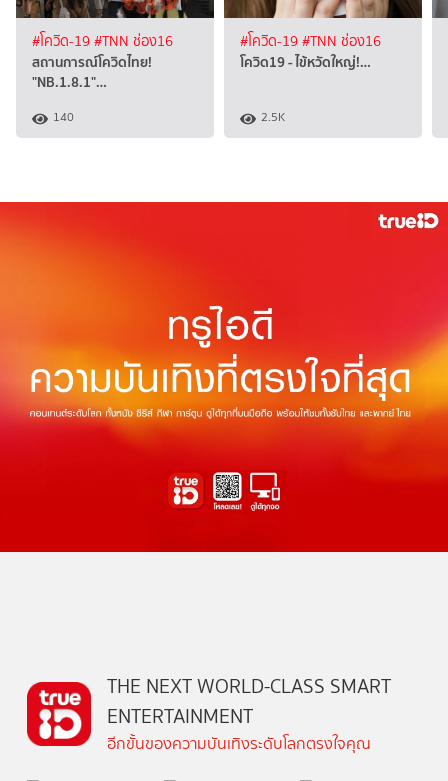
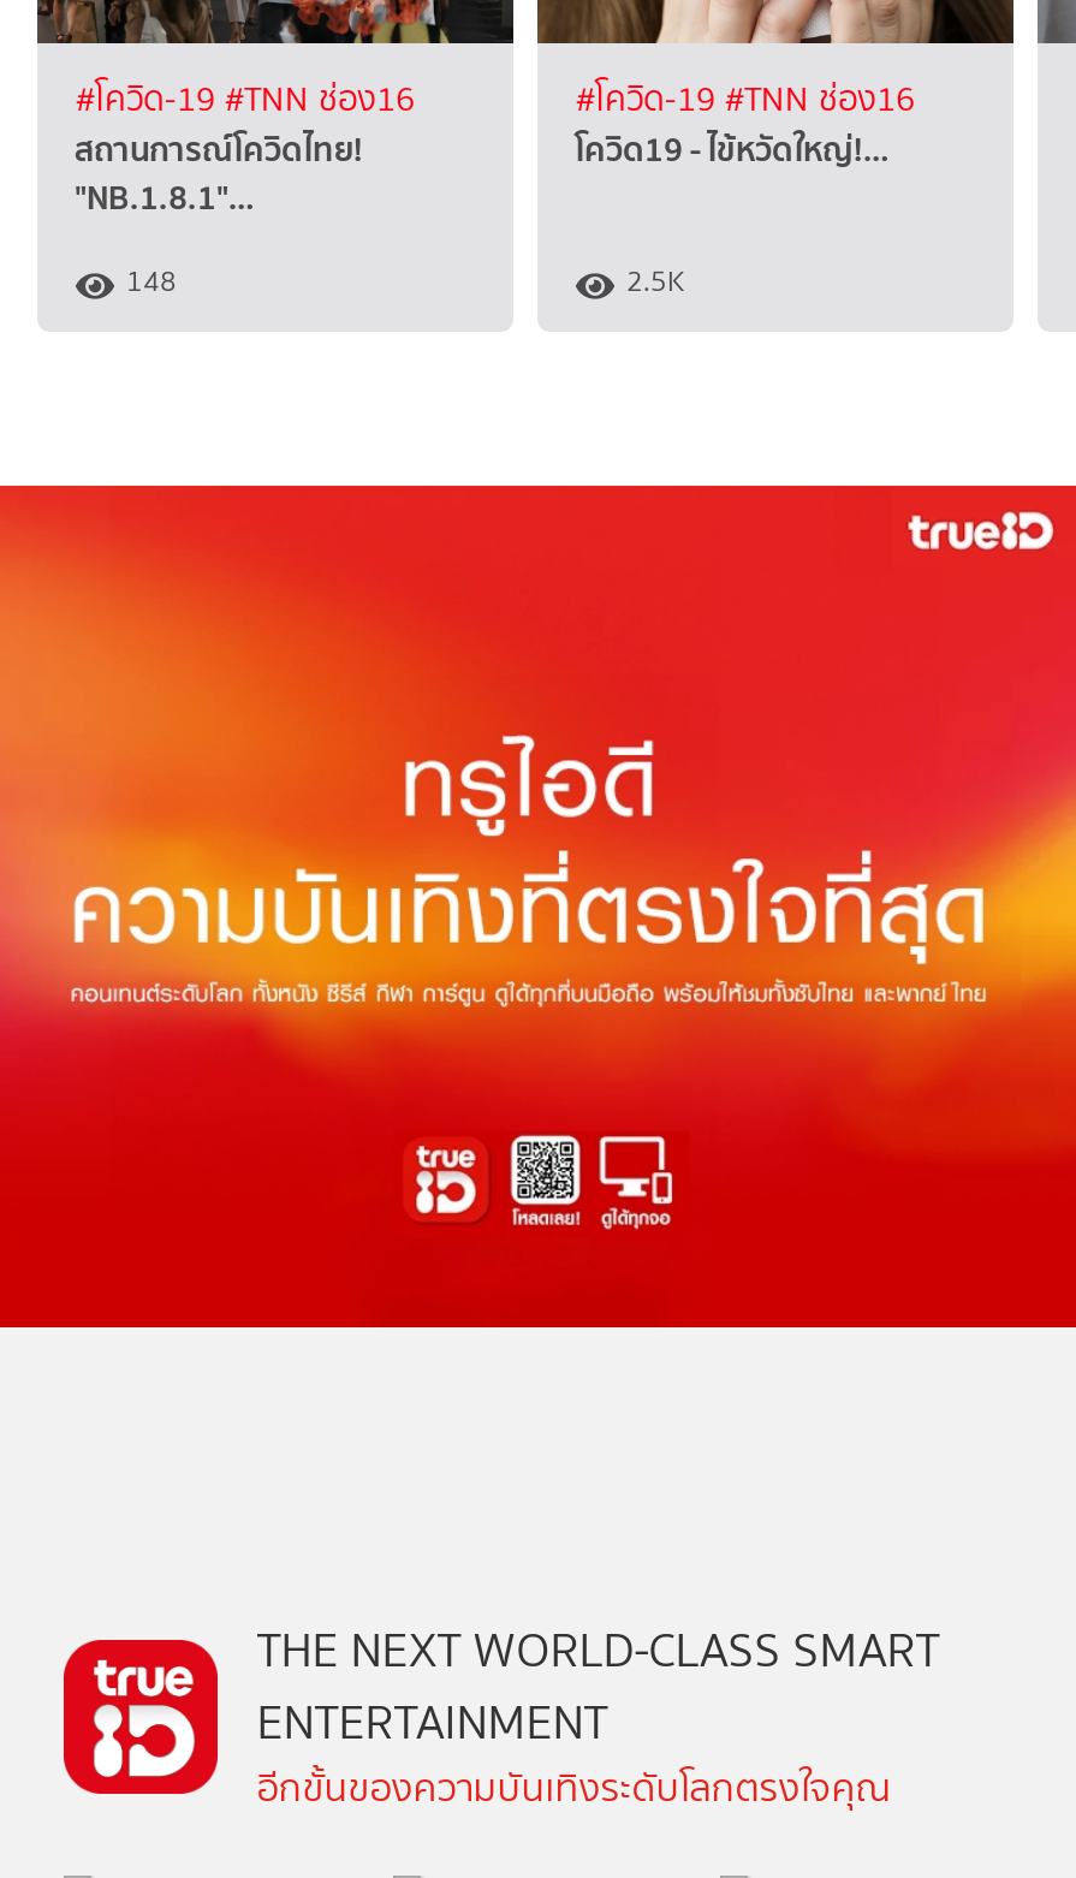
- 140
+ 148
